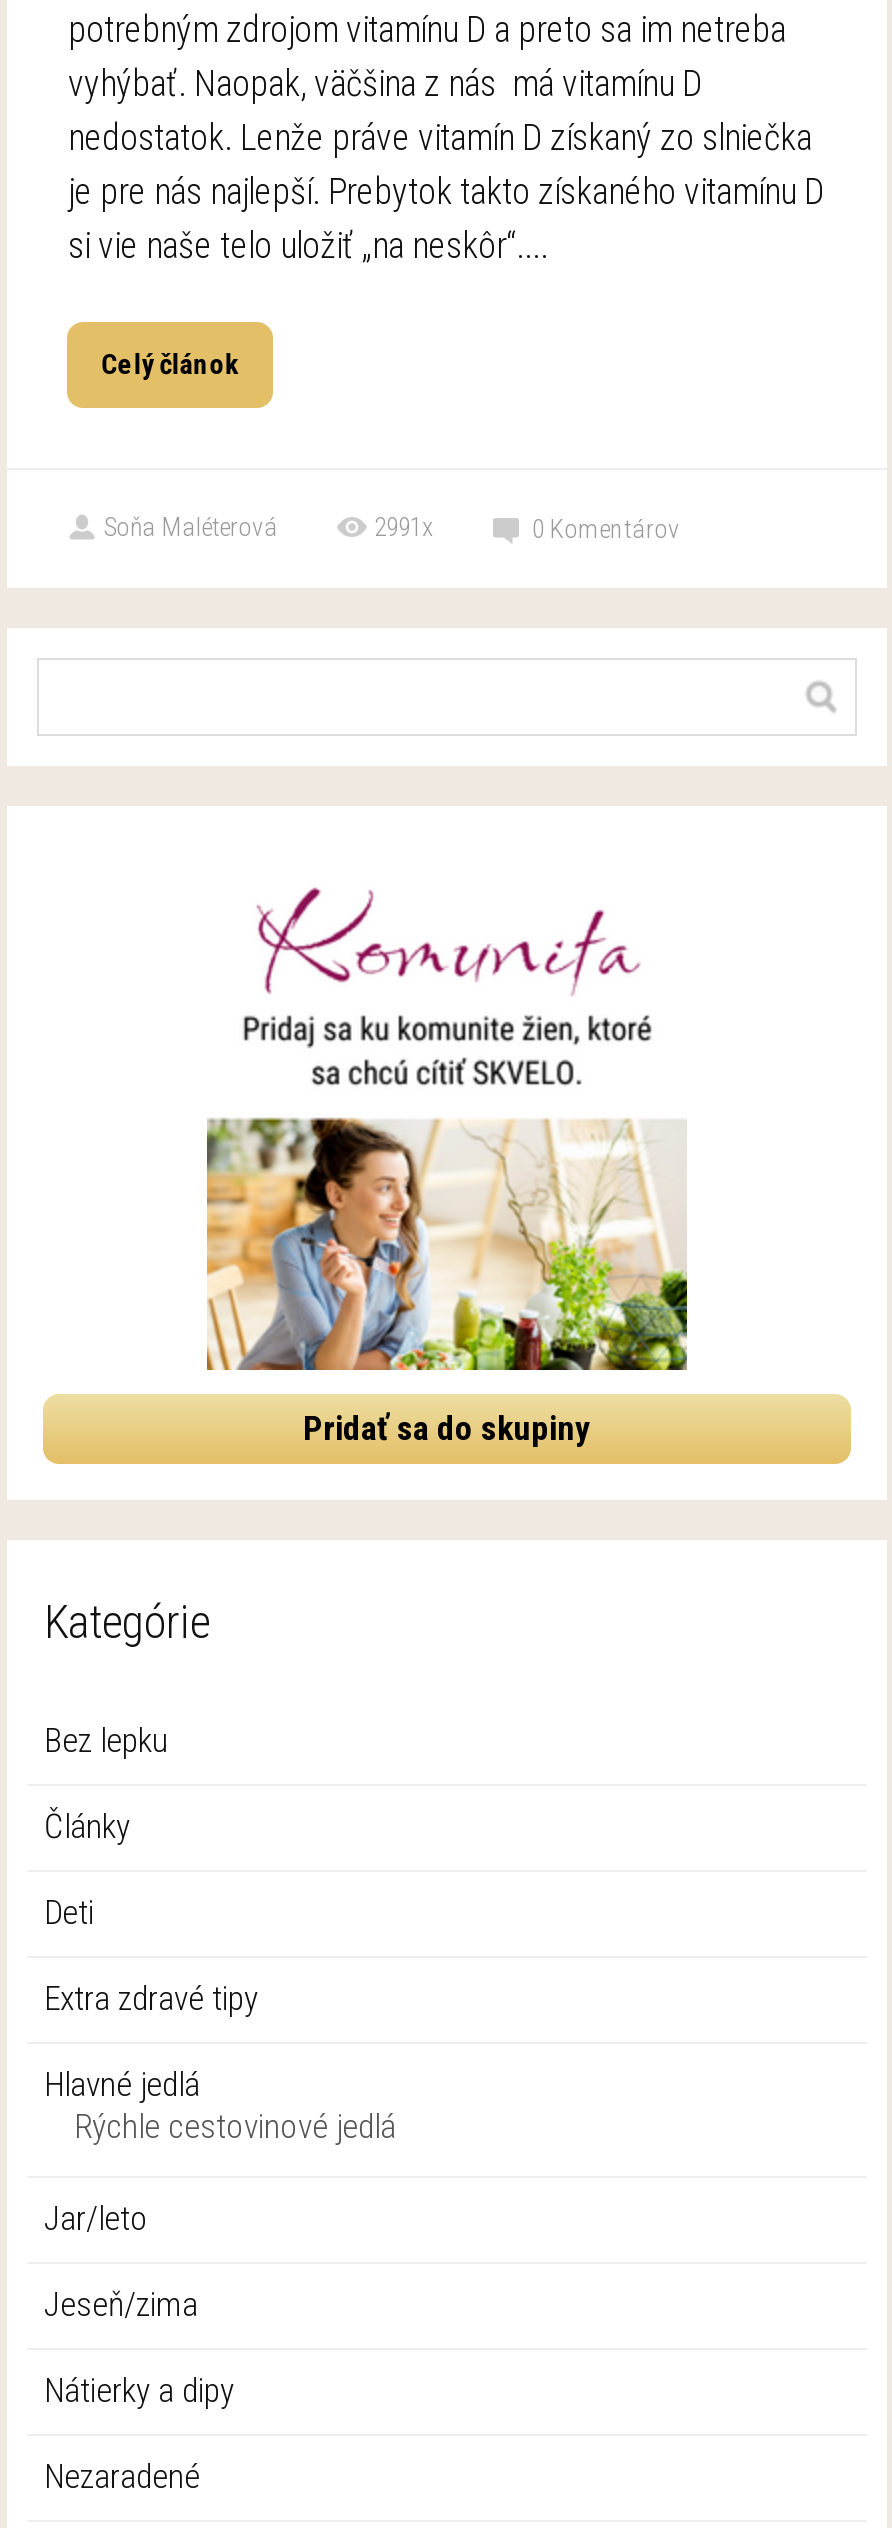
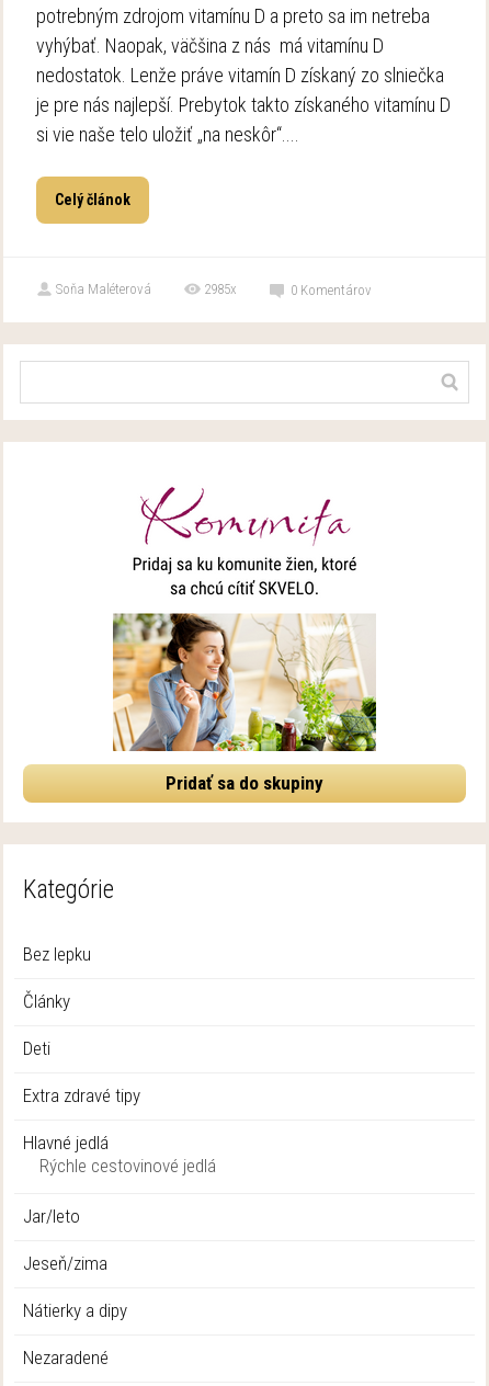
- 2991x
+ 2985x
